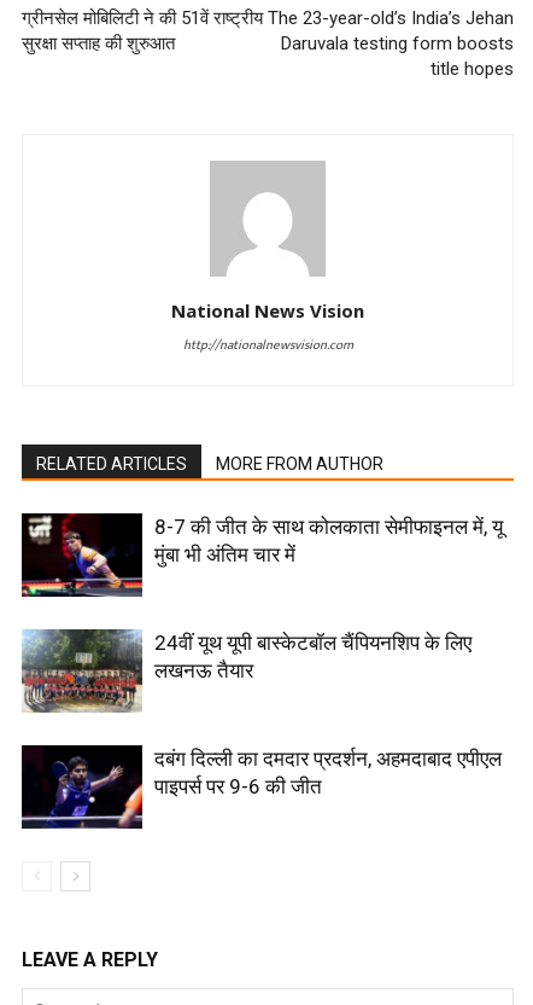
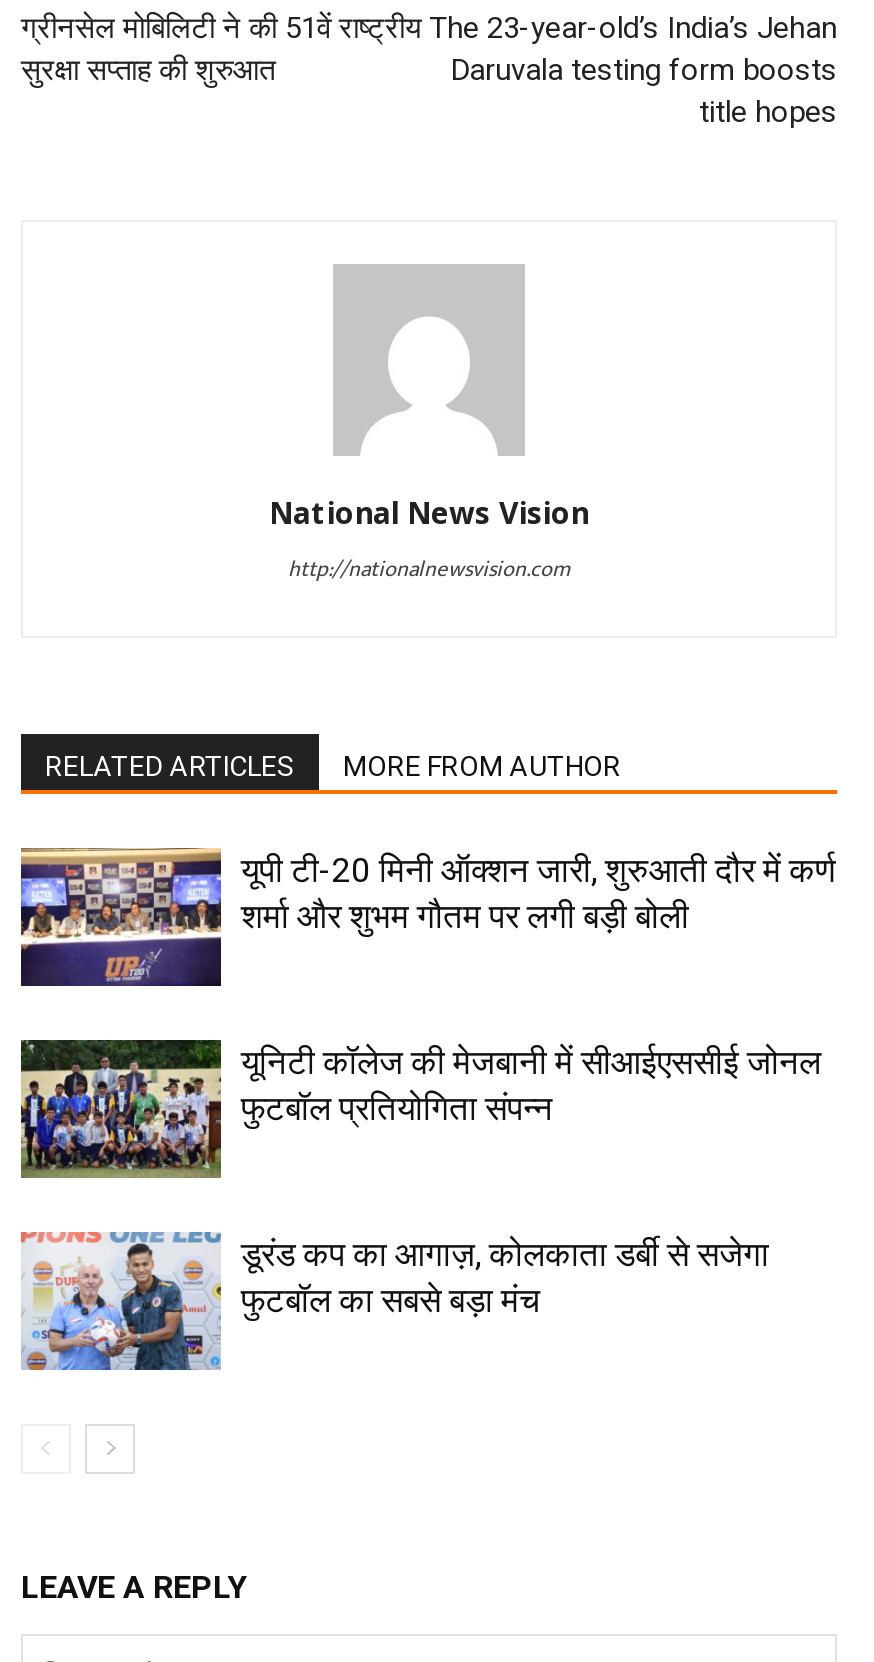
- [image]
- 8-7 की जीत के साथ कोलकाता सेमीफाइनल में, यू
- मुंबा भी अंतिम चार में
+ [image]
+ यूपी टी-20 मिनी ऑक्शन जारी, शुरुआती दौर में कर्ण
+ शर्मा और शुभम गौतम पर लगी बड़ी बोली

- [image]
- 24वीं यूथ यूपी बास्केटबॉल चैंपियनशिप के लिए
- लखनऊ तैयार
+ [image]
+ यूनिटी कॉलेज की मेजबानी में सीआईएससीई जोनल
+ फुटबॉल प्रतियोगिता संपन्न

- [image]
- दबंग दिल्ली का दमदार प्रदर्शन, अहमदाबाद एपीएल
- पाइपर्स पर 9-6 की जीत
+ [image]
+ डूरंड कप का आगाज़, कोलकाता डर्बी से सजेगा
+ फुटबॉल का सबसे बड़ा मंच
